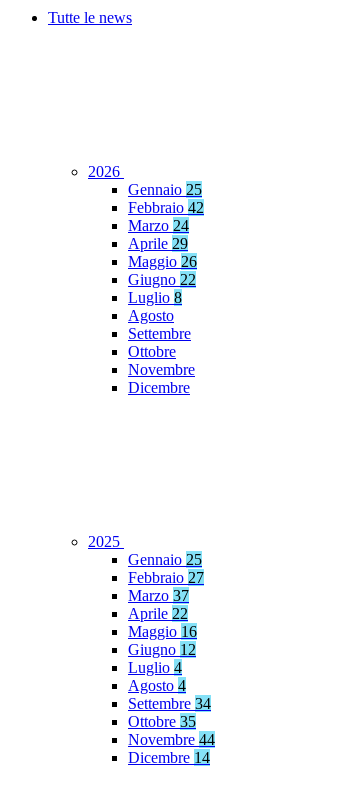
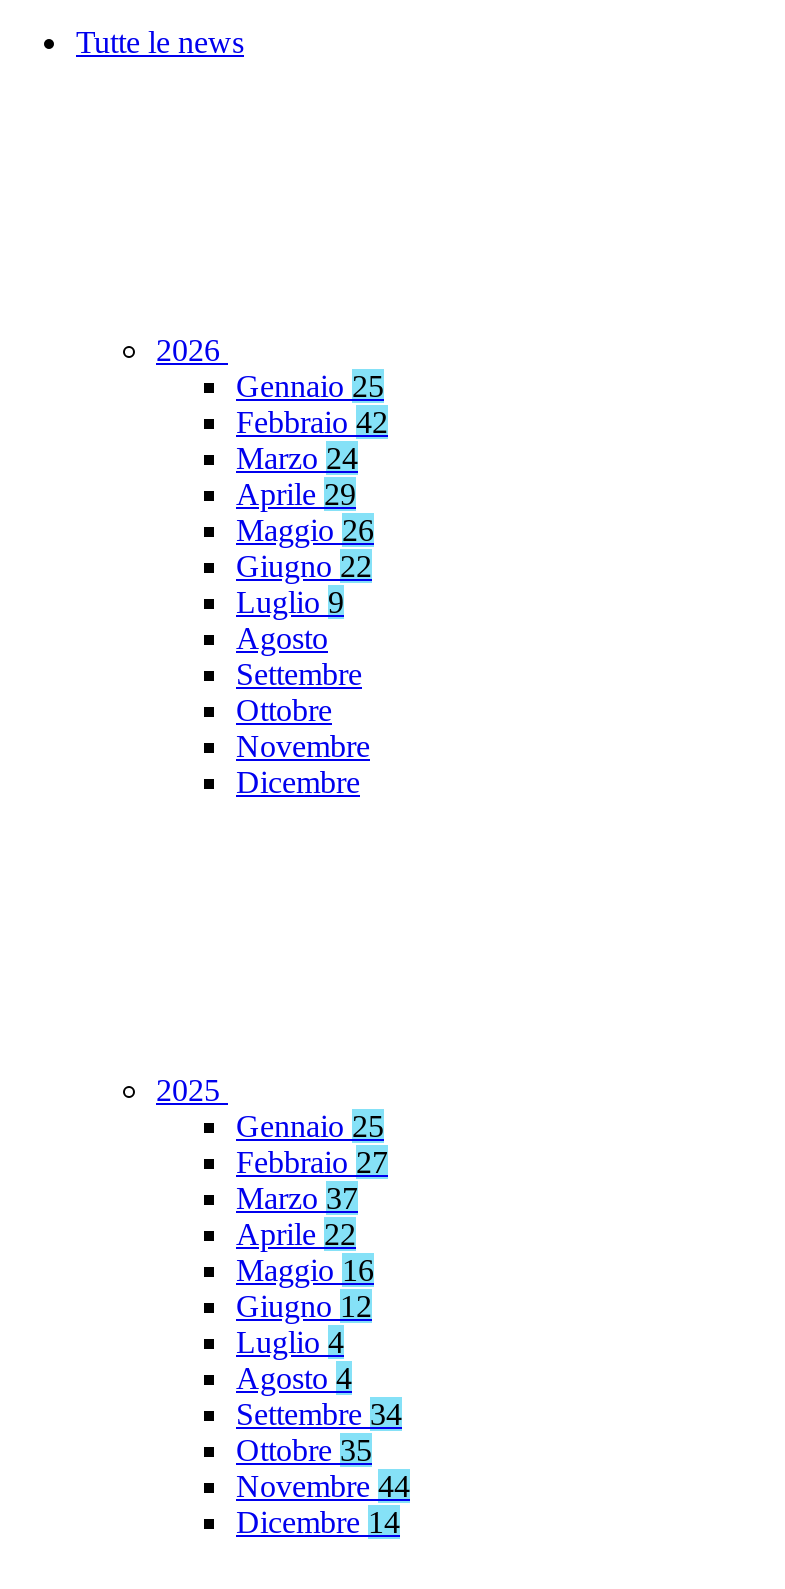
- Luglio 8
+ Luglio 9
